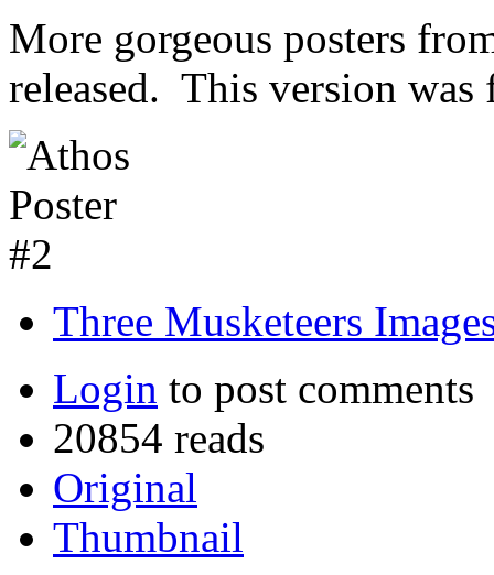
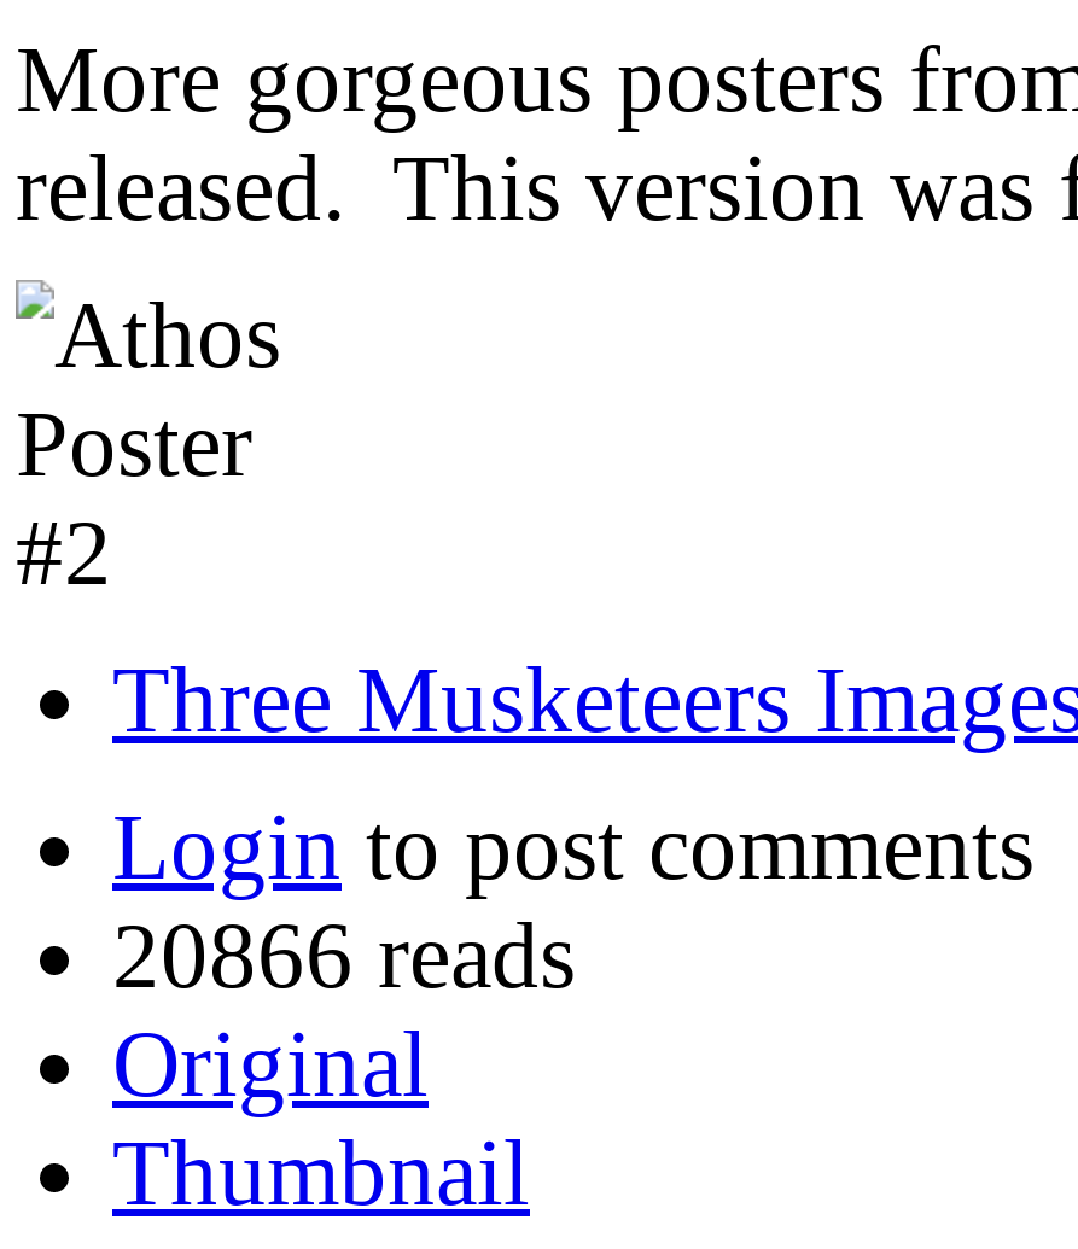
- 20854 reads
+ 20866 reads
